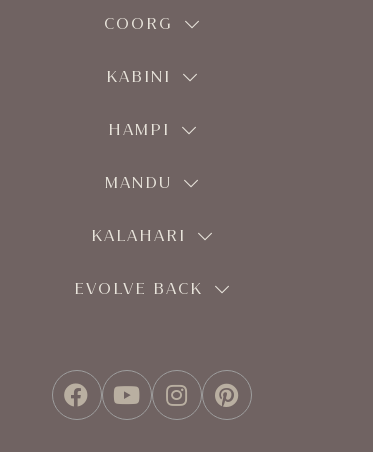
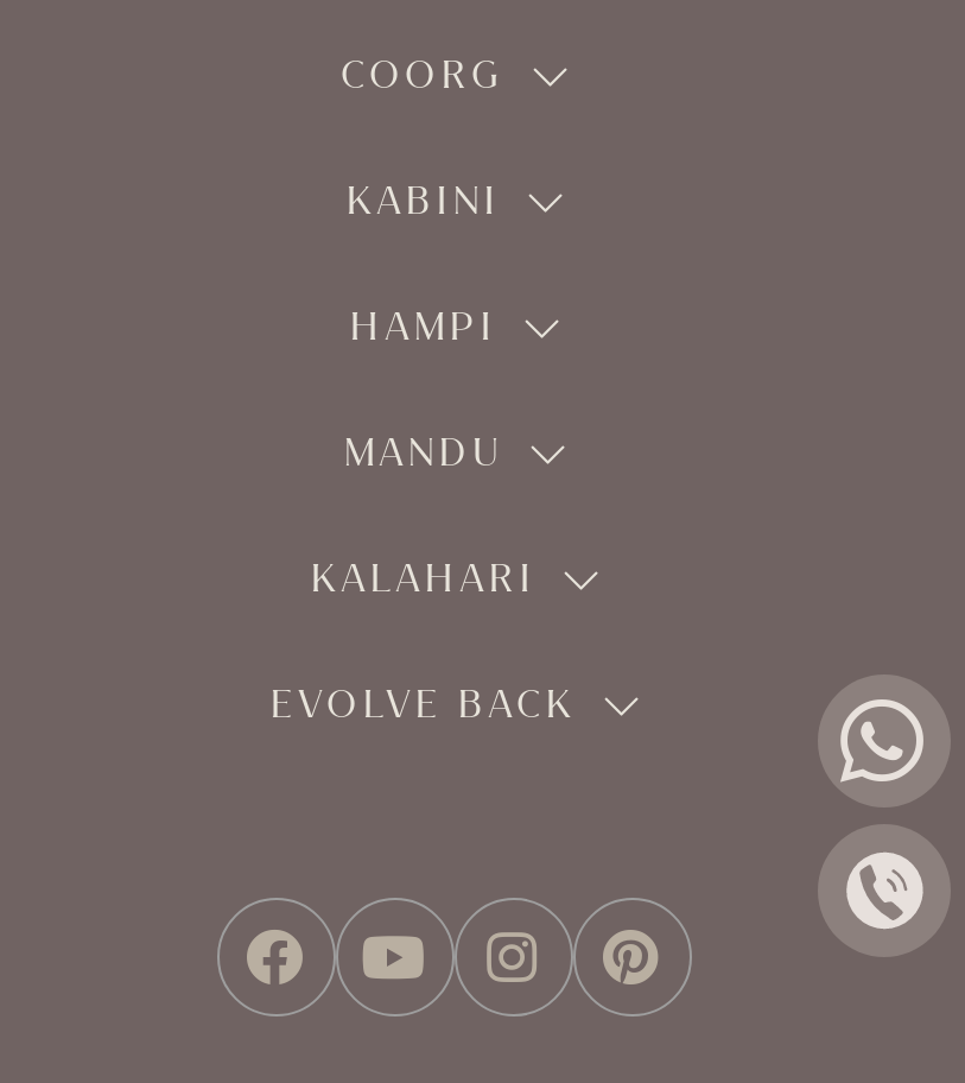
+ [image]

+ [image]
